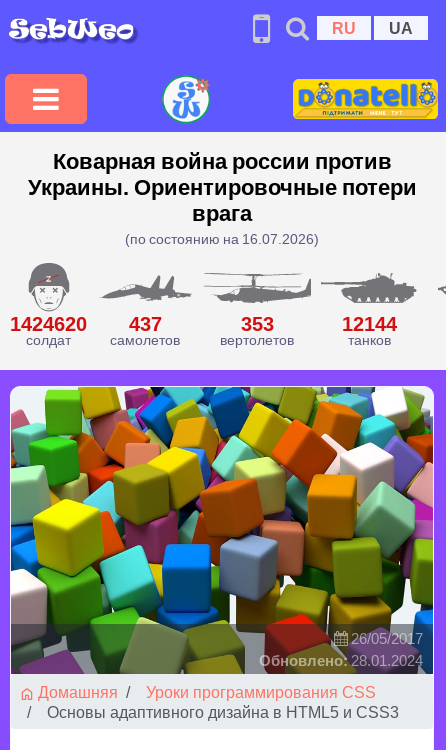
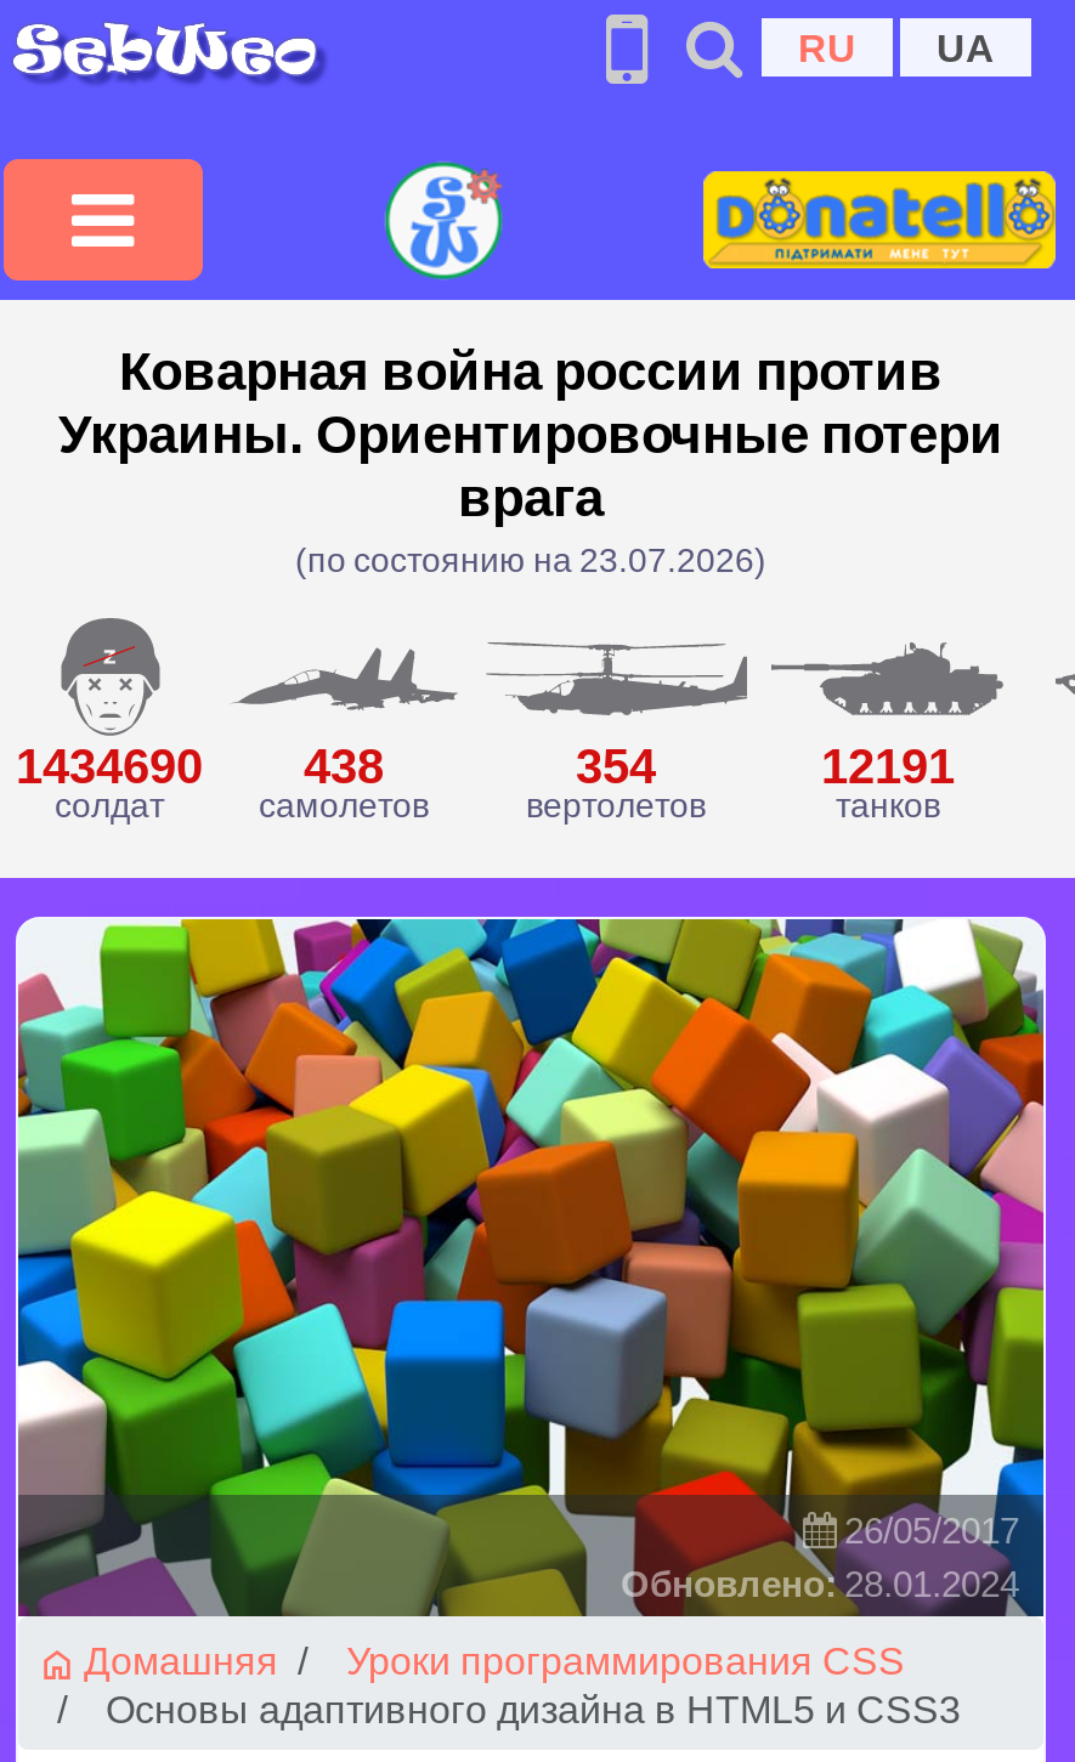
- (по состоянию на 16.07.2026)
+ (по состоянию на 23.07.2026)

- 1424620
+ 1434690

- 437
+ 438

- 353
+ 354

- 12144
+ 12191
